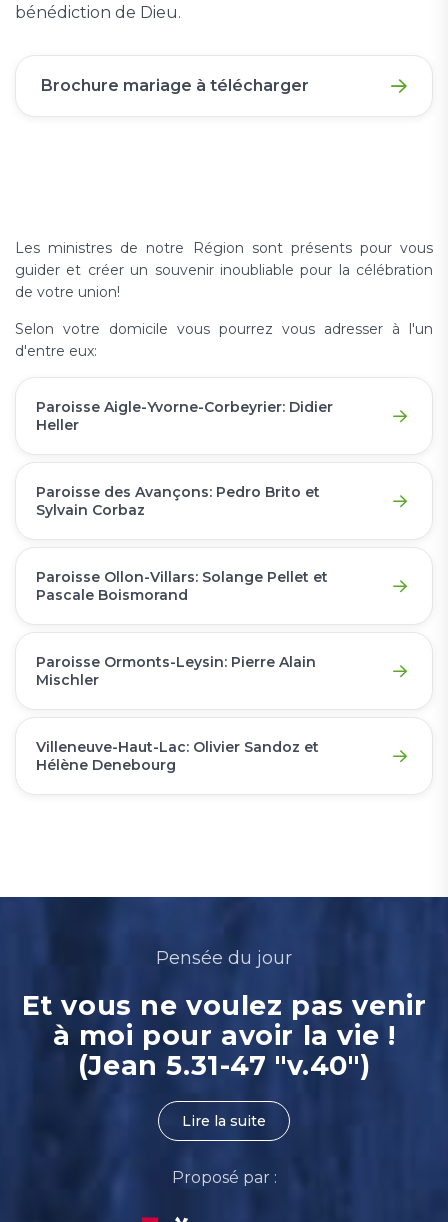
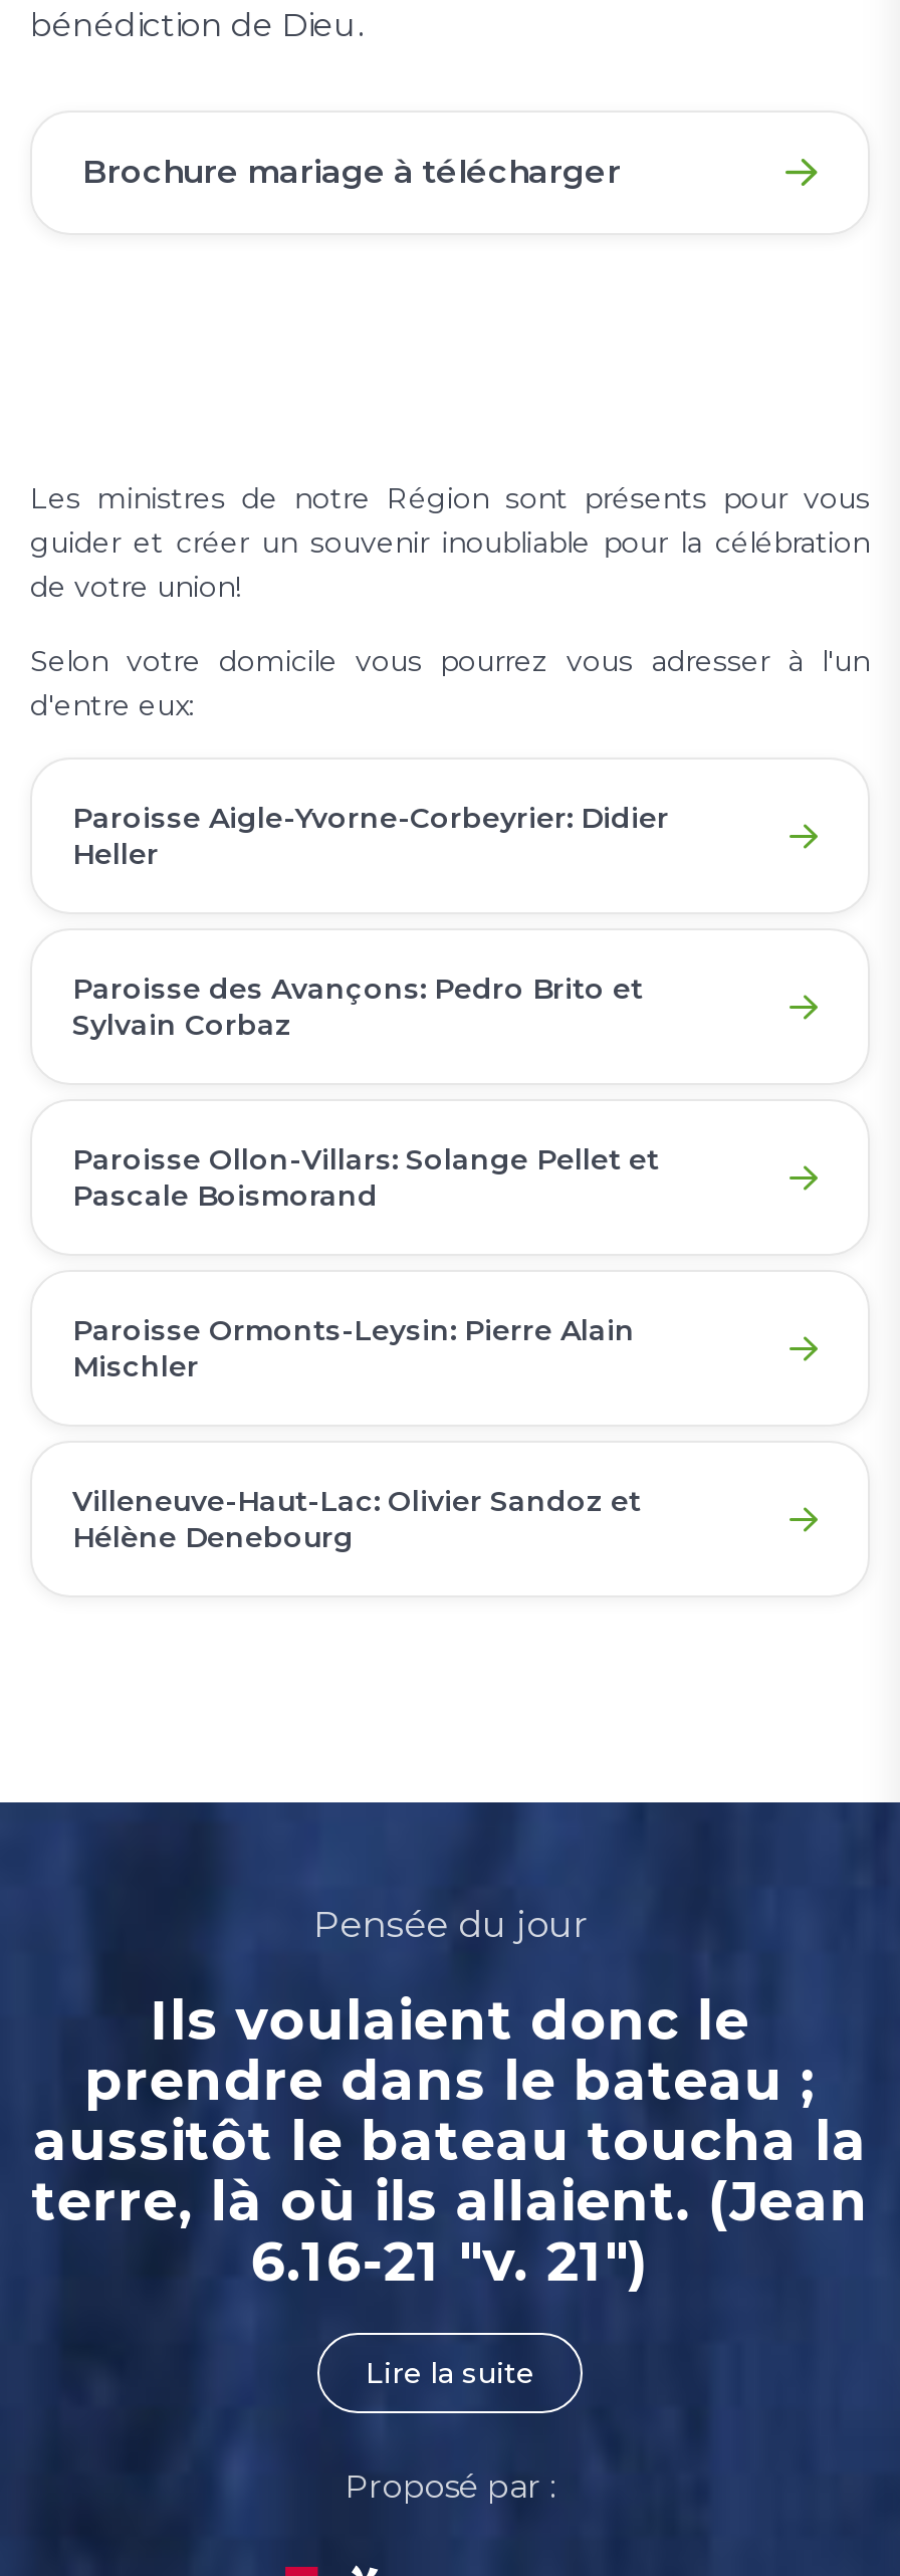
- Et vous ne voulez pas venir
- à moi pour avoir la vie !
- (Jean 5.31-47 "v.40")
+ Ils voulaient donc le
+ prendre dans le bateau ;
+ aussitôt le bateau toucha la
+ terre, là où ils allaient. (Jean
+ 6.16-21 "v. 21")
